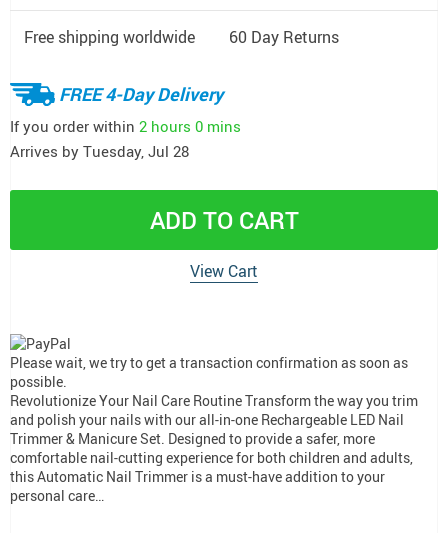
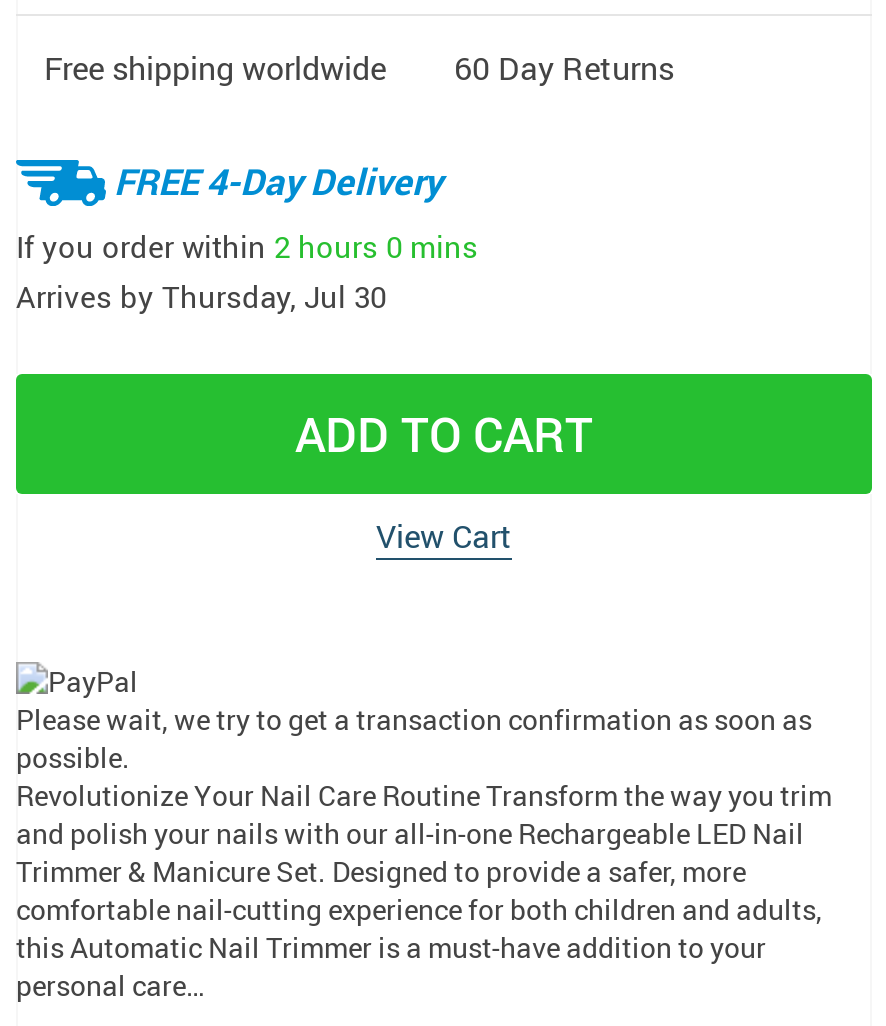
- Arrives by Tuesday, Jul 28
+ Arrives by Thursday, Jul 30
